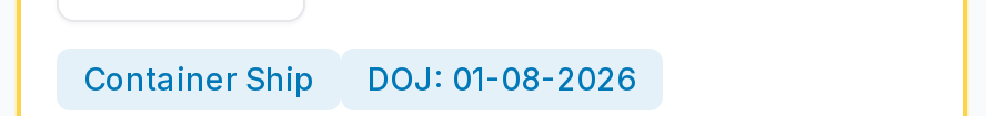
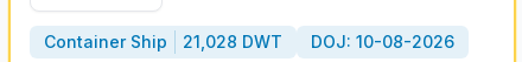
- DOJ: 01-08-2026
+ 21,028 DWT
+ DOJ: 10-08-2026
